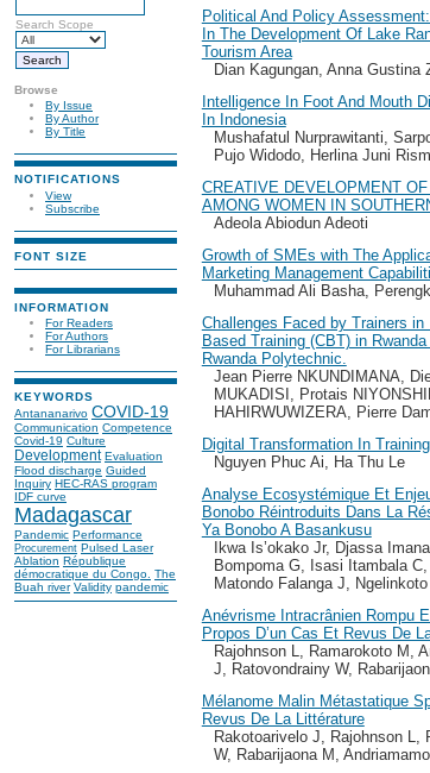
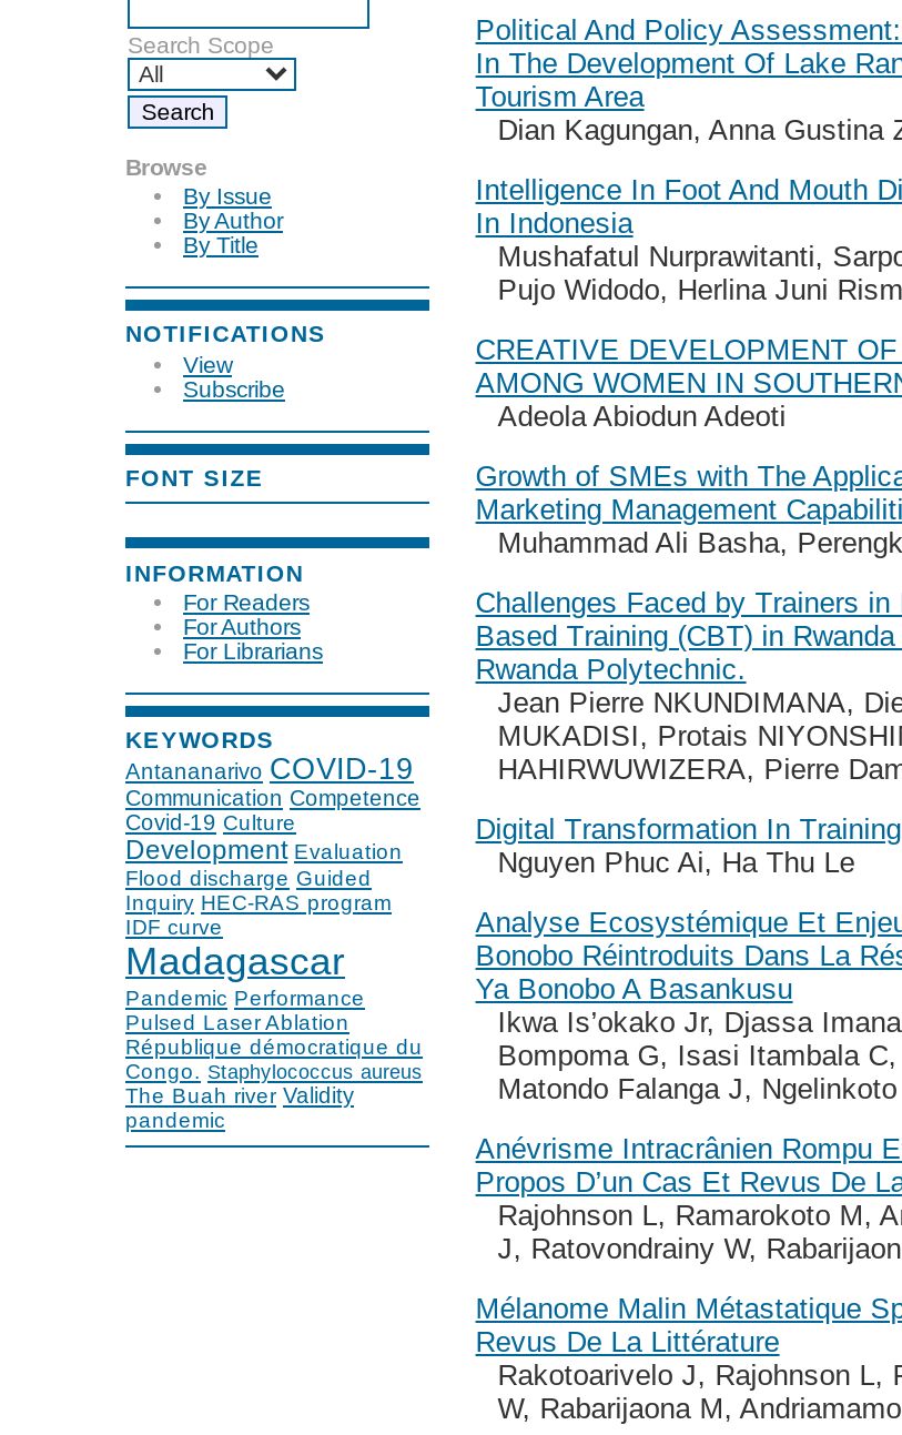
- Procurement Pulsed Laser
- Ablation République
- démocratique du Congo. The
- Buah river Validity pandemic
+ Pulsed Laser Ablation
+ République démocratique du
+ Congo. Staphylococcus aureus
+ The Buah river Validity
+ pandemic
